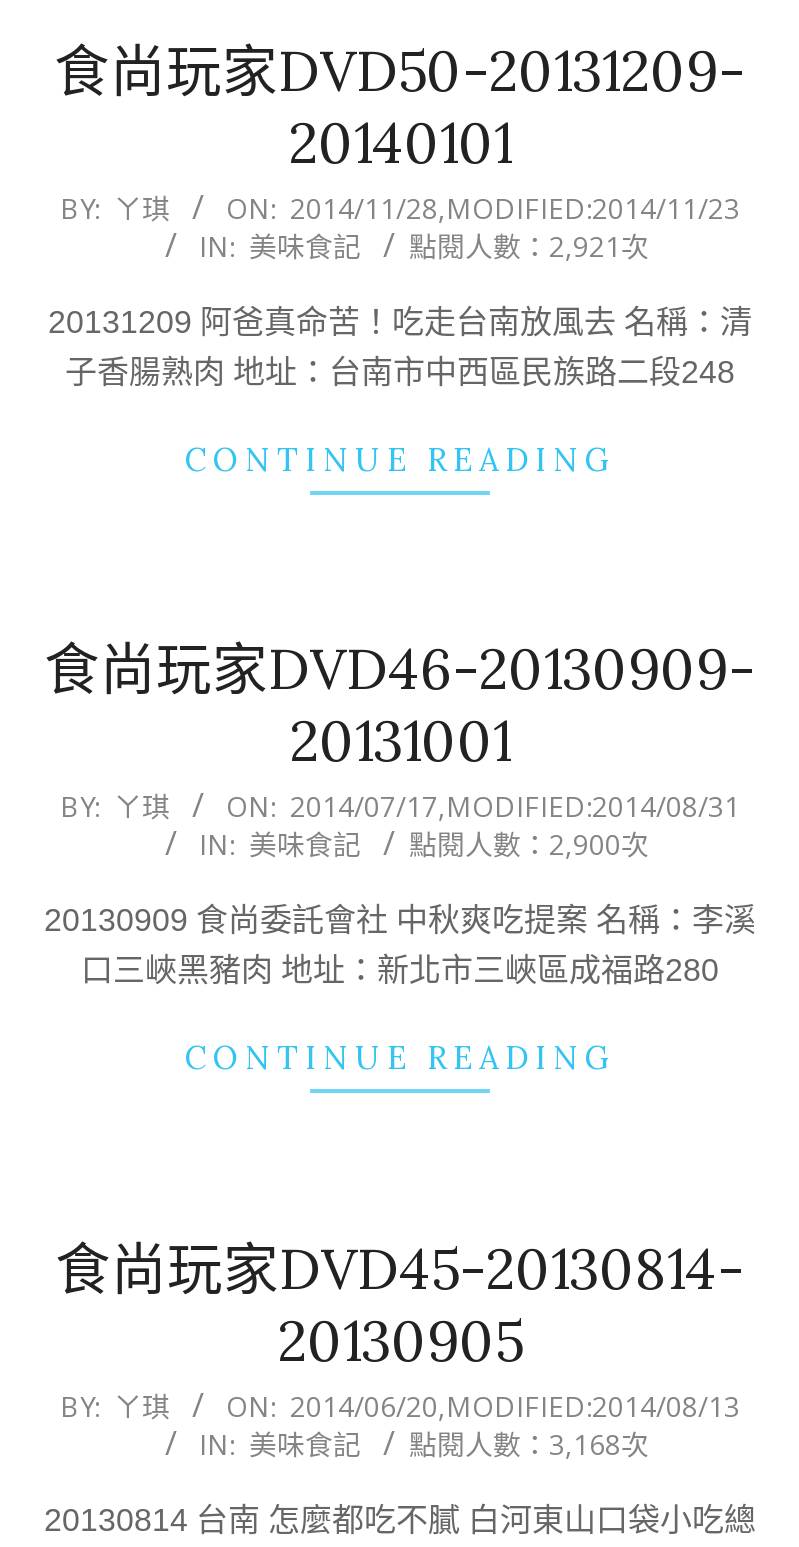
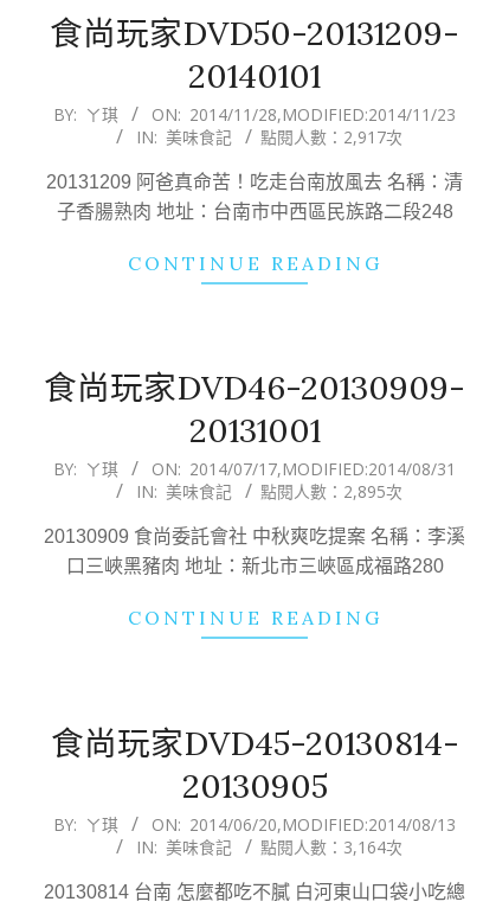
- IN: 美味食記 點閱人數：2,921次
+ IN: 美味食記 點閱人數：2,917次

- IN: 美味食記 點閱人數：2,900次
+ IN: 美味食記 點閱人數：2,895次

- IN: 美味食記 點閱人數：3,168次
+ IN: 美味食記 點閱人數：3,164次
